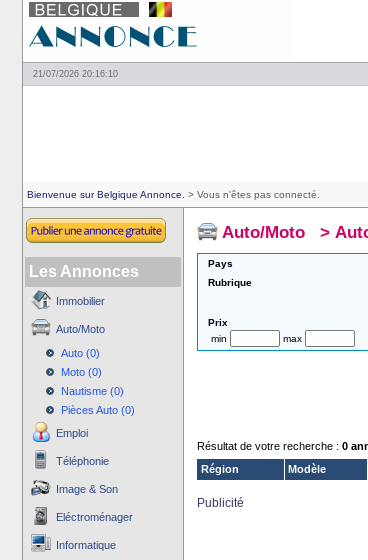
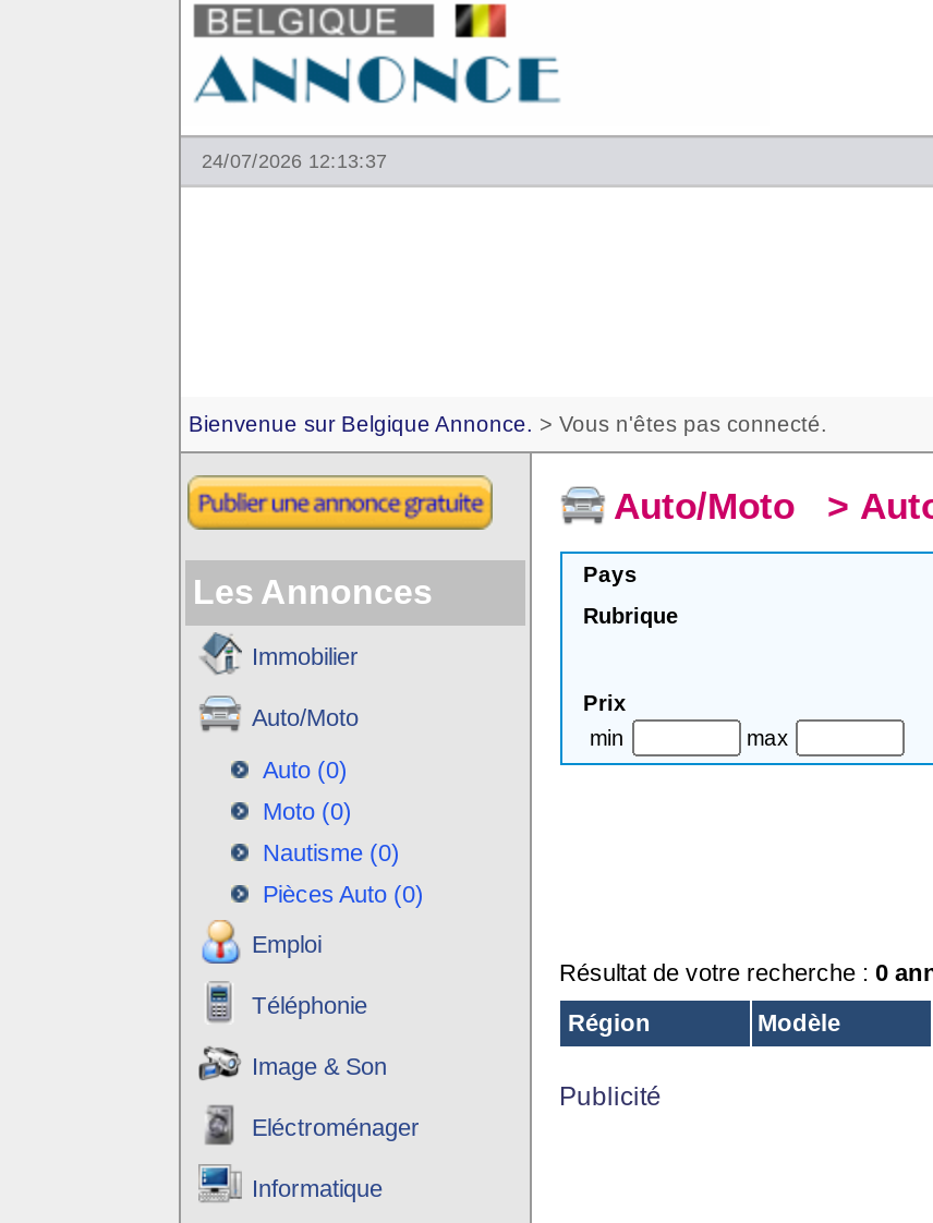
- 21/07/2026 20:16:10
+ 24/07/2026 12:13:37
